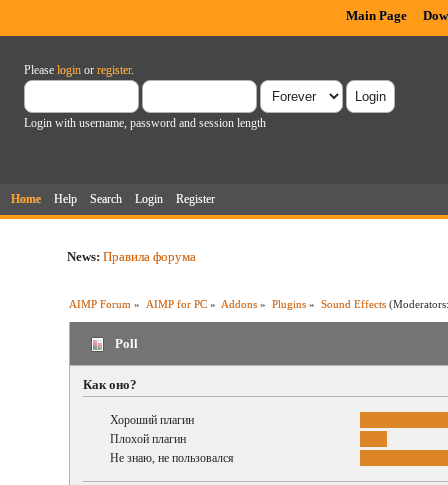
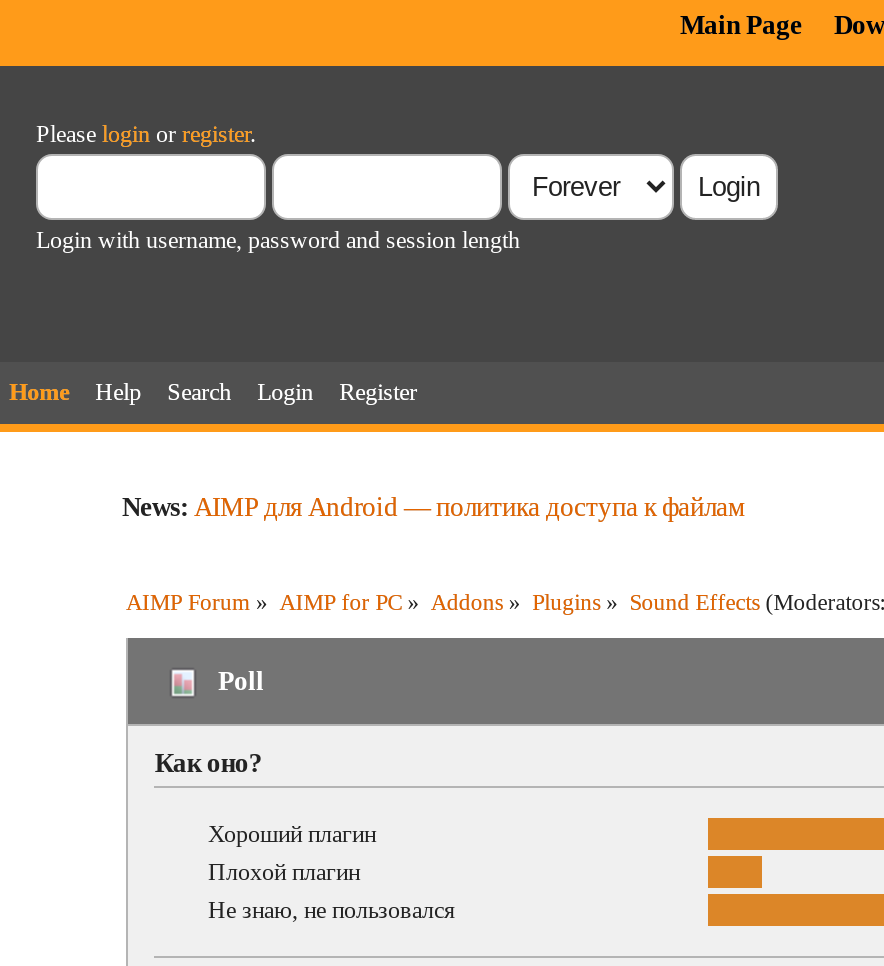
- News: Правила форума
+ News: AIMP для Android — политика доступа к файлам
